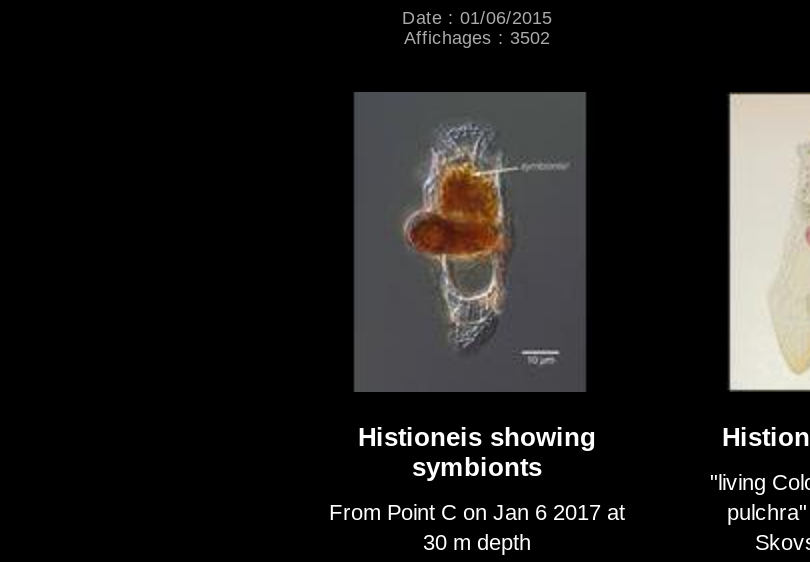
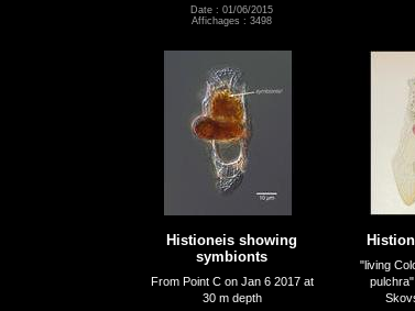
- Affichages : 3502
+ Affichages : 3498
